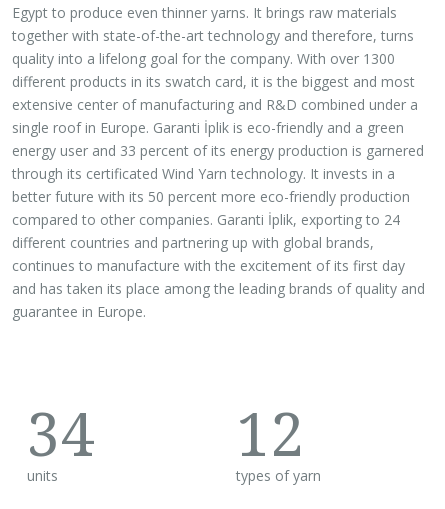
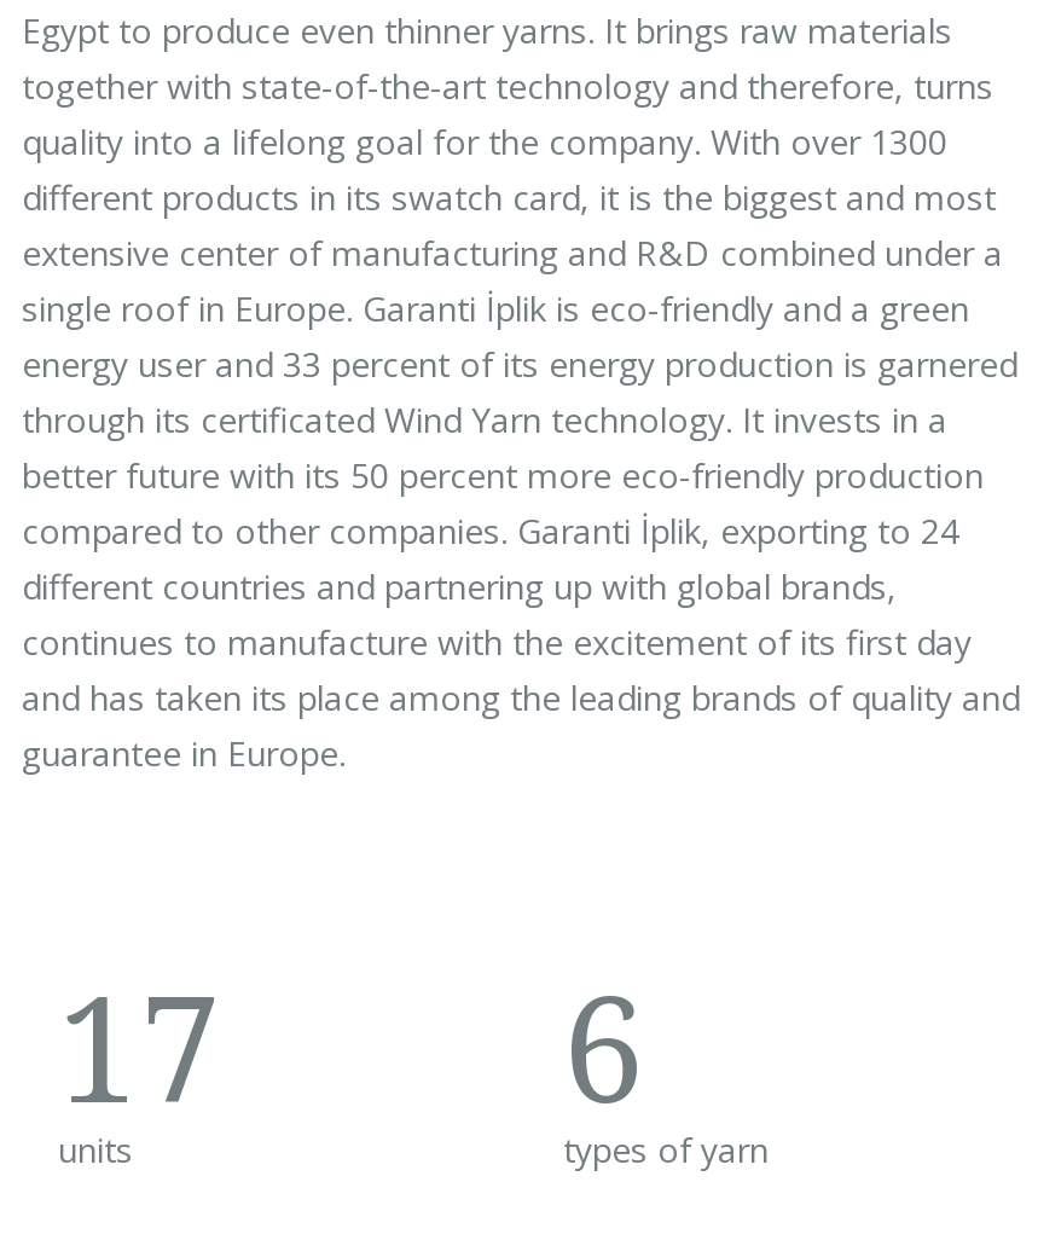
- 34
+ 17

- 12
+ 6
